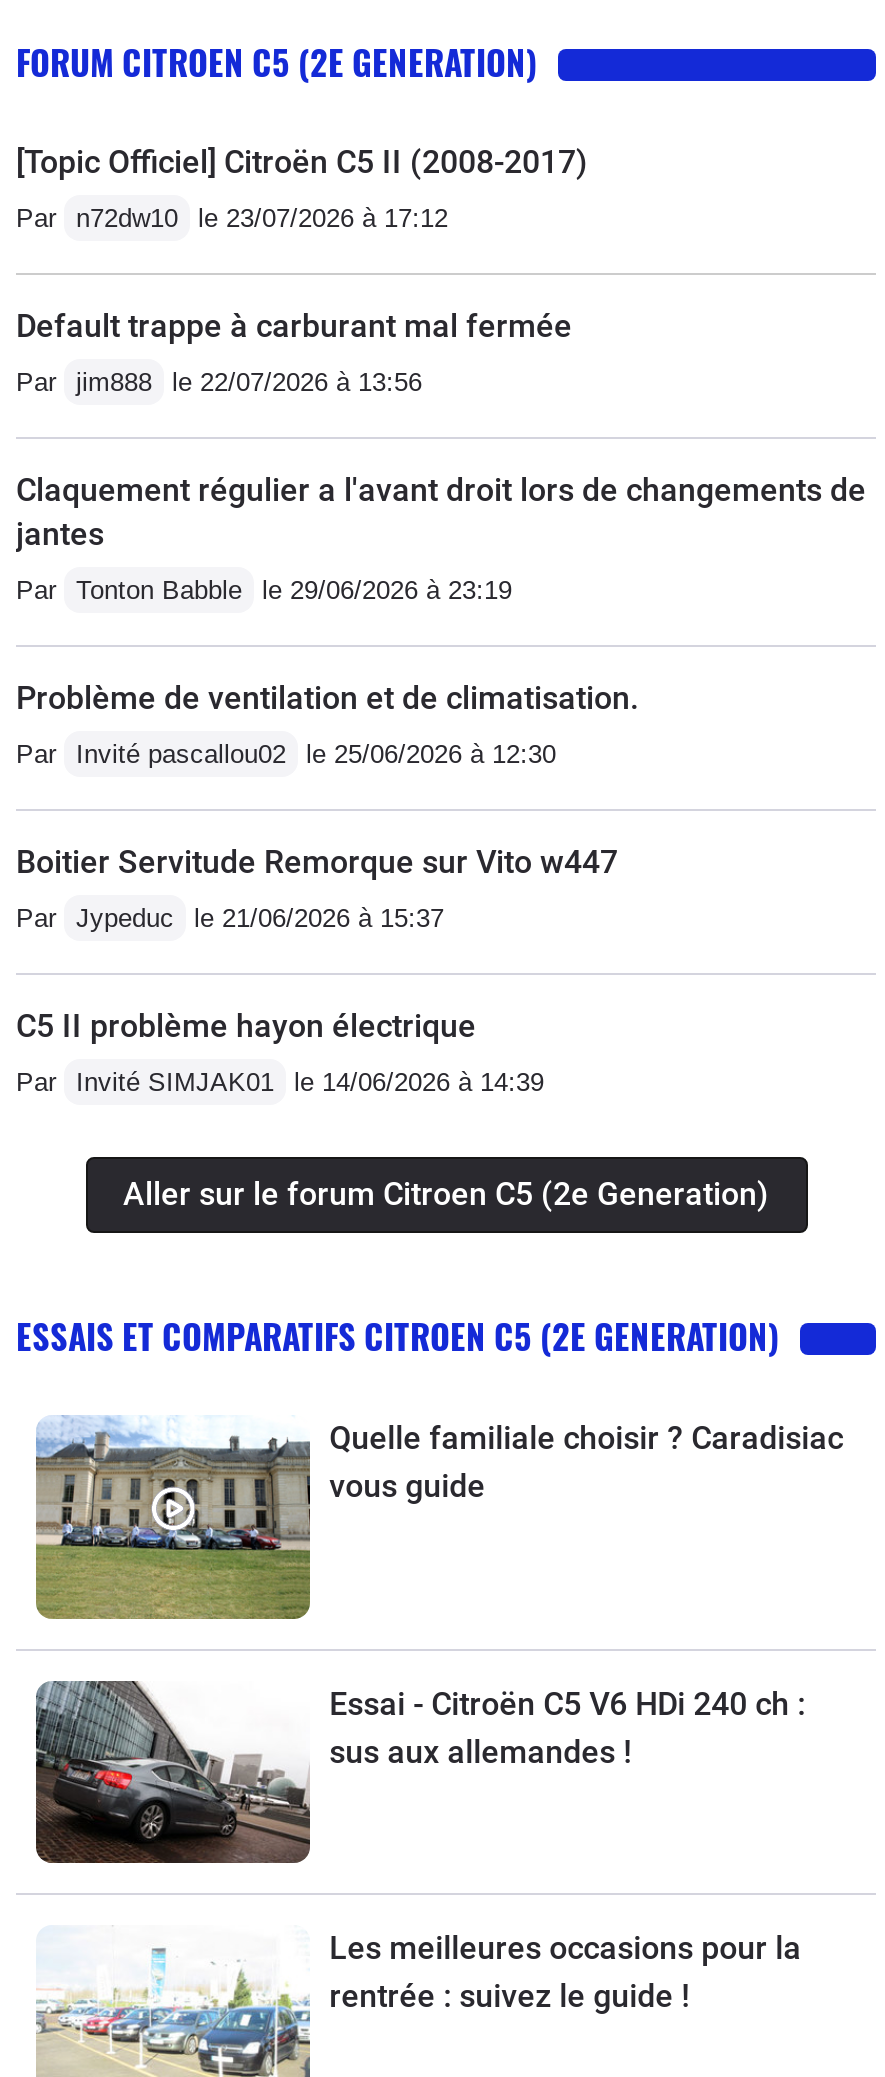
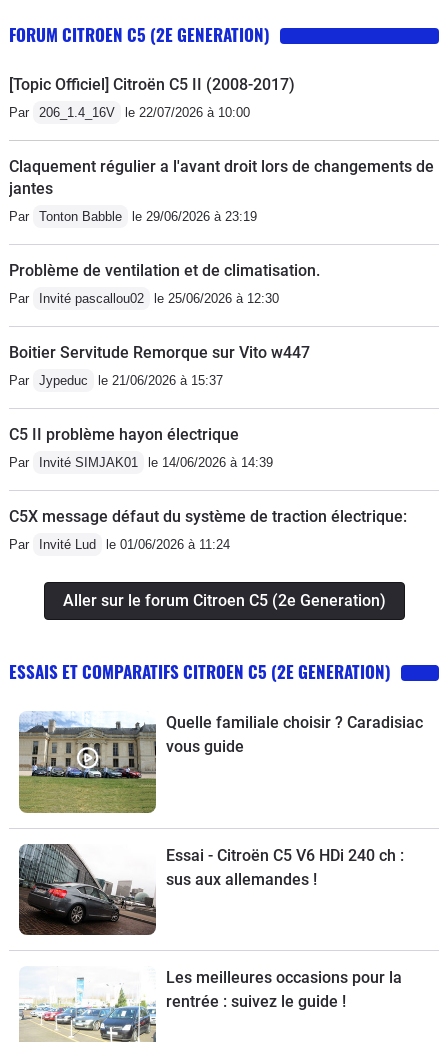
- Par n72dw10 le 23/07/2026 à 17:12
- Default trappe à carburant mal fermée
- Par jim888 le 22/07/2026 à 13:56
+ Par 206_1.4_16V le 22/07/2026 à 10:00

moved up: Claquement régulier a l'avant droit lors de changements de | jantes | Par Tonton Babble le 29/06/2026 à 23:19 | Problème de ventilation et de climatisation. | Par Invité pascallou02 le 25/06/2026 à 12:30 | Boitier Servitude Remorque sur Vito w447 | Par Jypeduc le 21/06/2026 à 15:37 | C5 II problème hayon électrique

+ C5X message défaut du système de traction électrique:
+ Par Invité Lud le 01/06/2026 à 11:24
